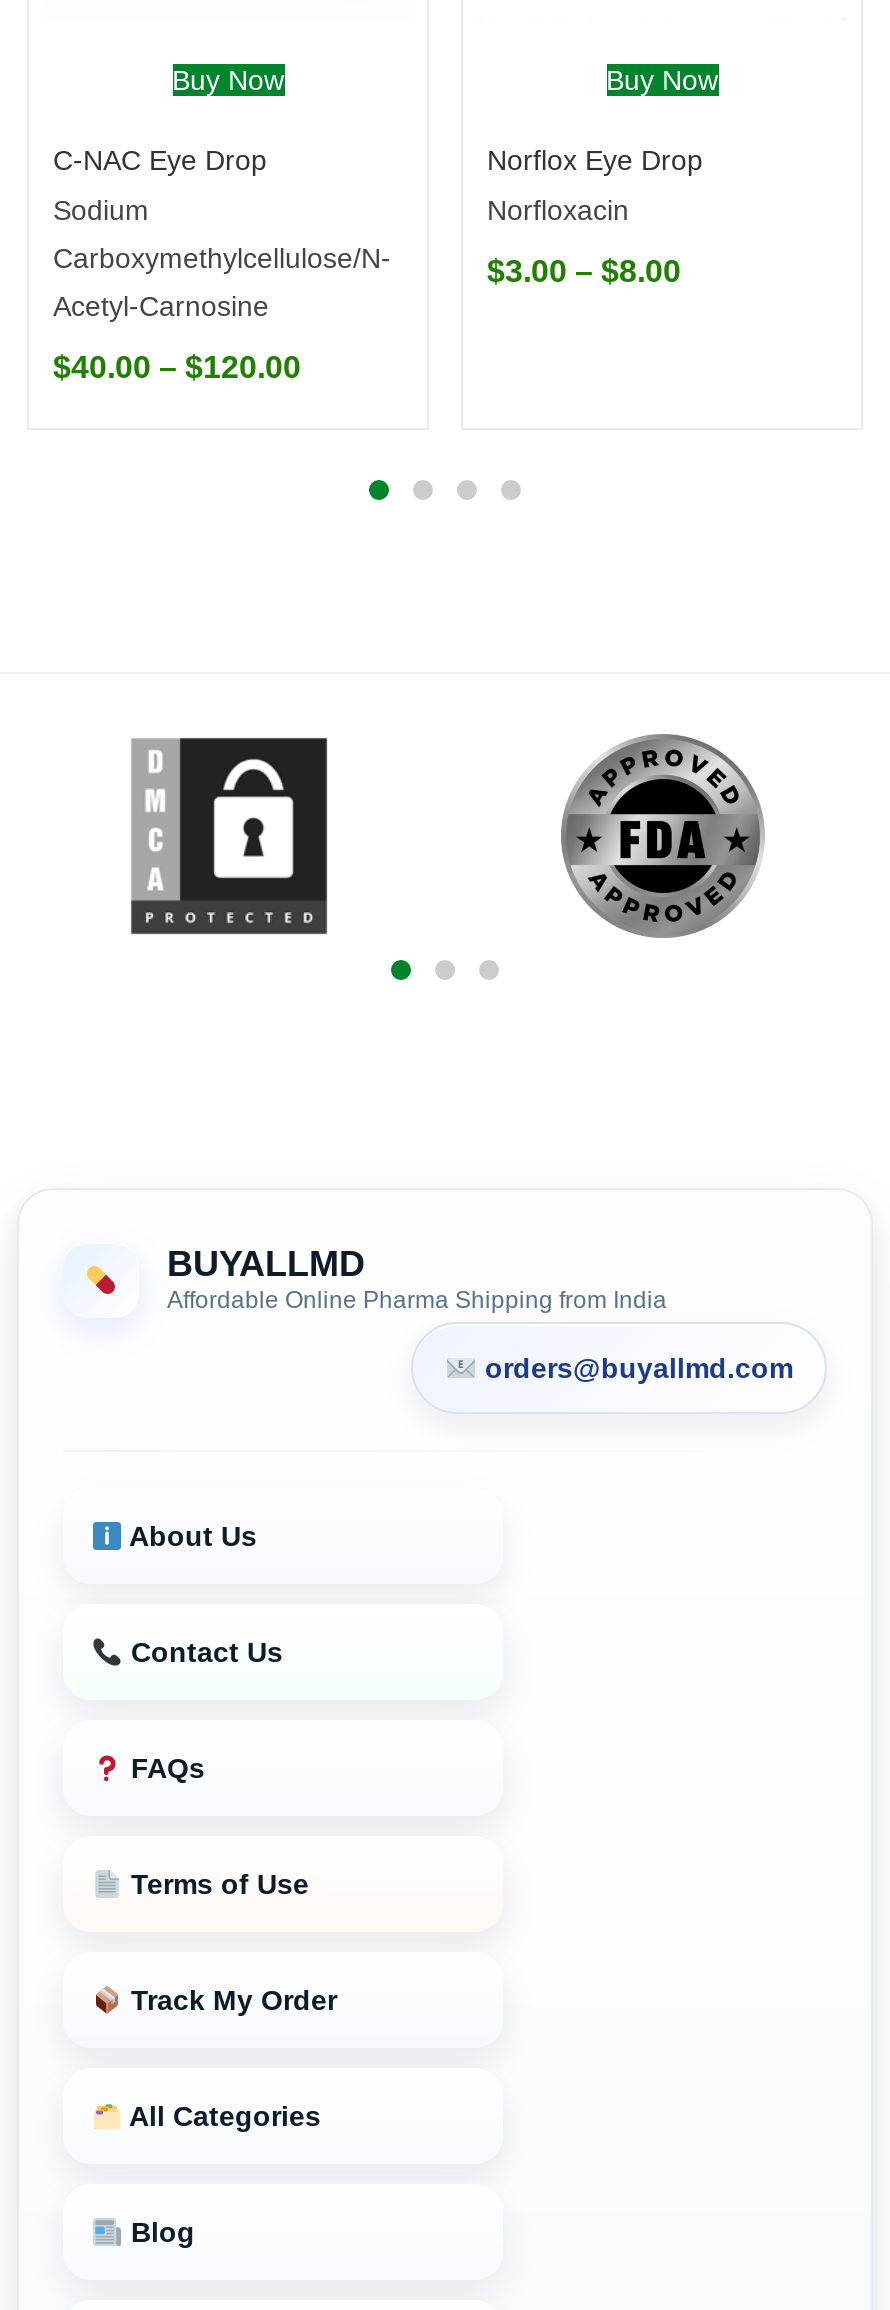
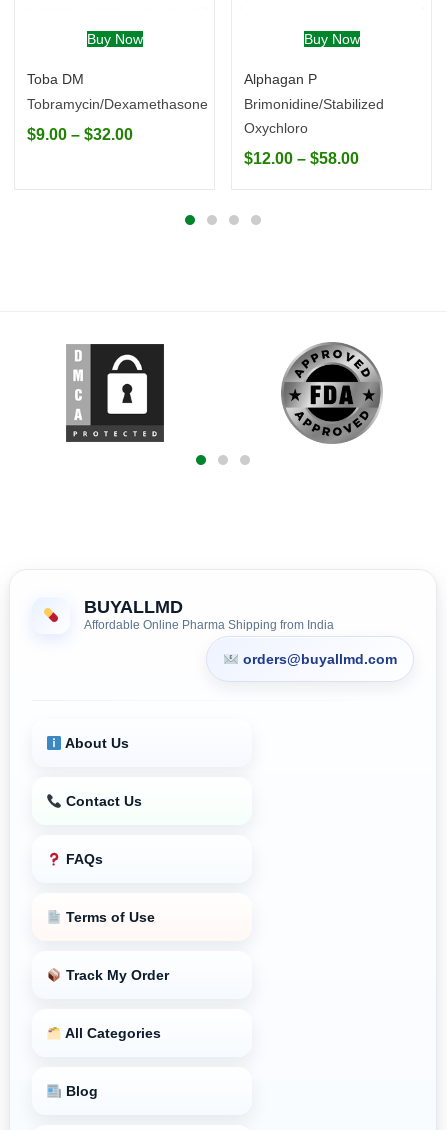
- C-NAC Eye Drop
- Sodium
- Carboxymethylcellulose/N-
- Acetyl-Carnosine
- $40.00 – $120.00
+ Toba DM
+ Tobramycin/Dexamethasone
+ $9.00 – $32.00

- Norflox Eye Drop
- Norfloxacin
- $3.00 – $8.00
+ Alphagan P
+ Brimonidine/Stabilized
+ Oxychloro
+ $12.00 – $58.00
